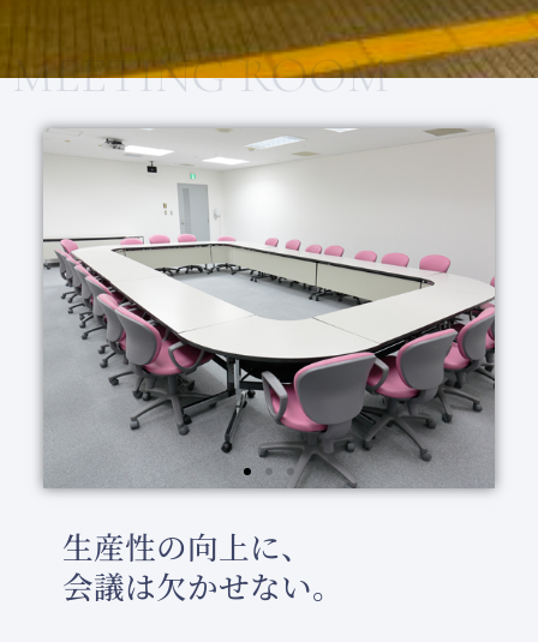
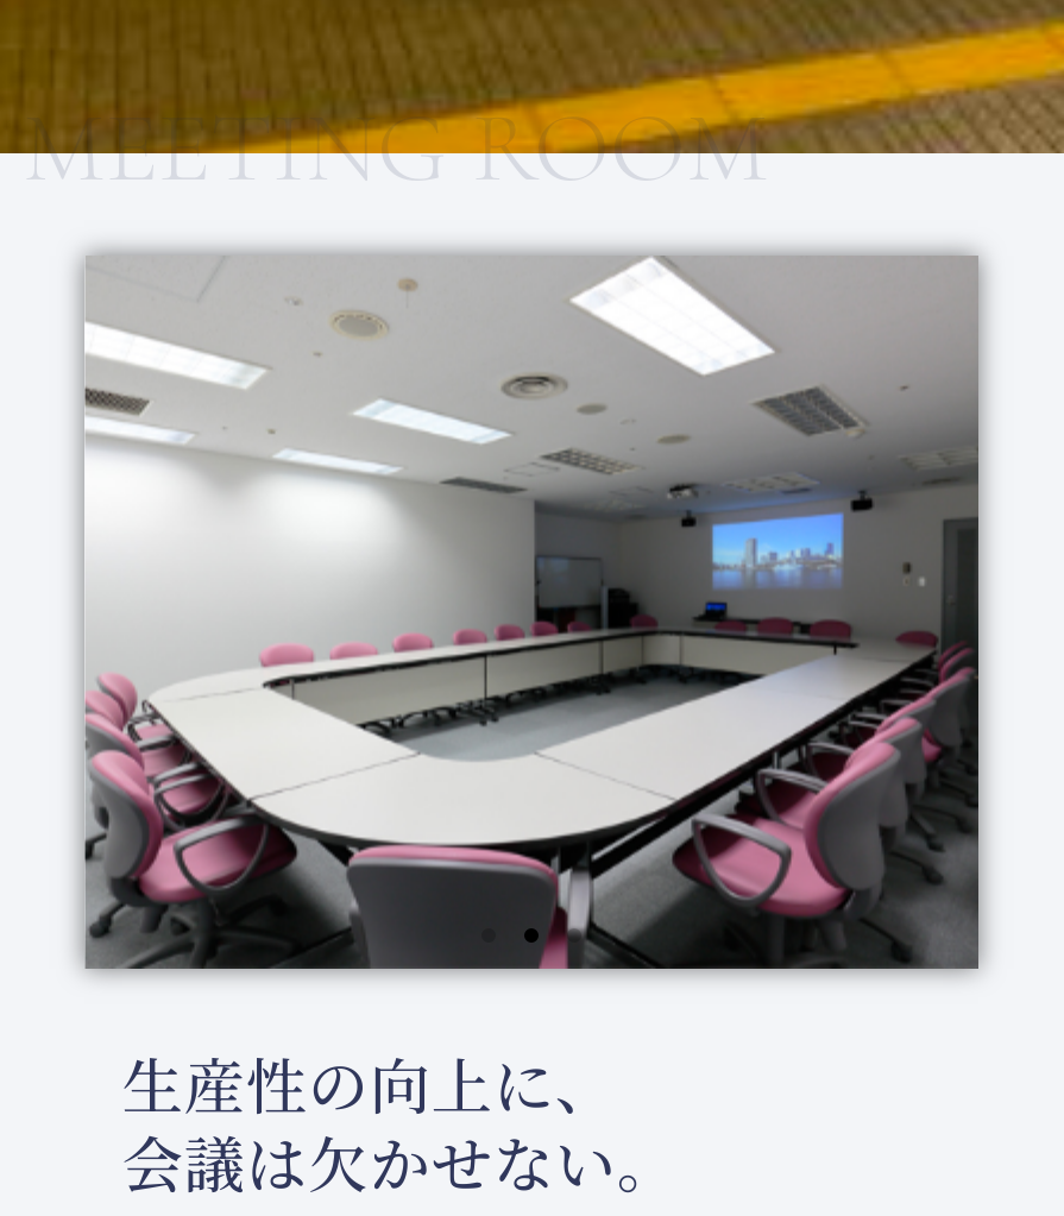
- [image]
+ [image]
